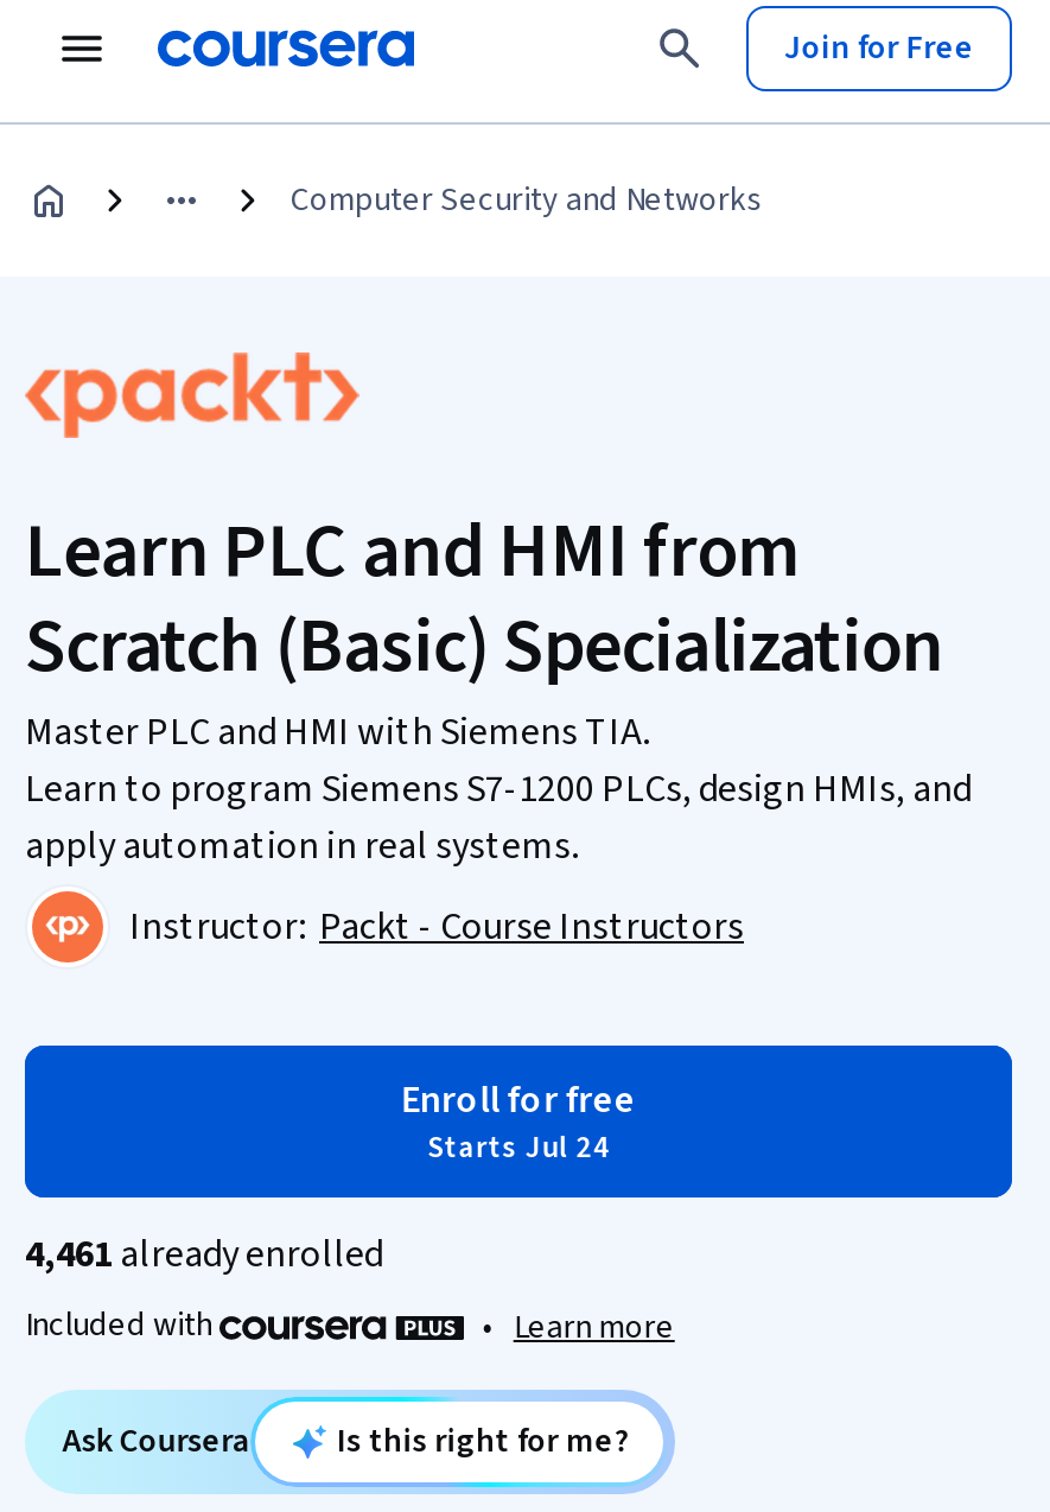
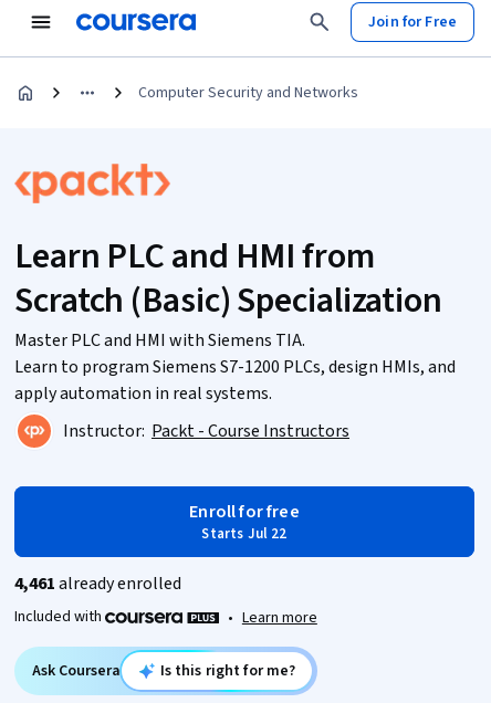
- Starts Jul 24
+ Starts Jul 22
